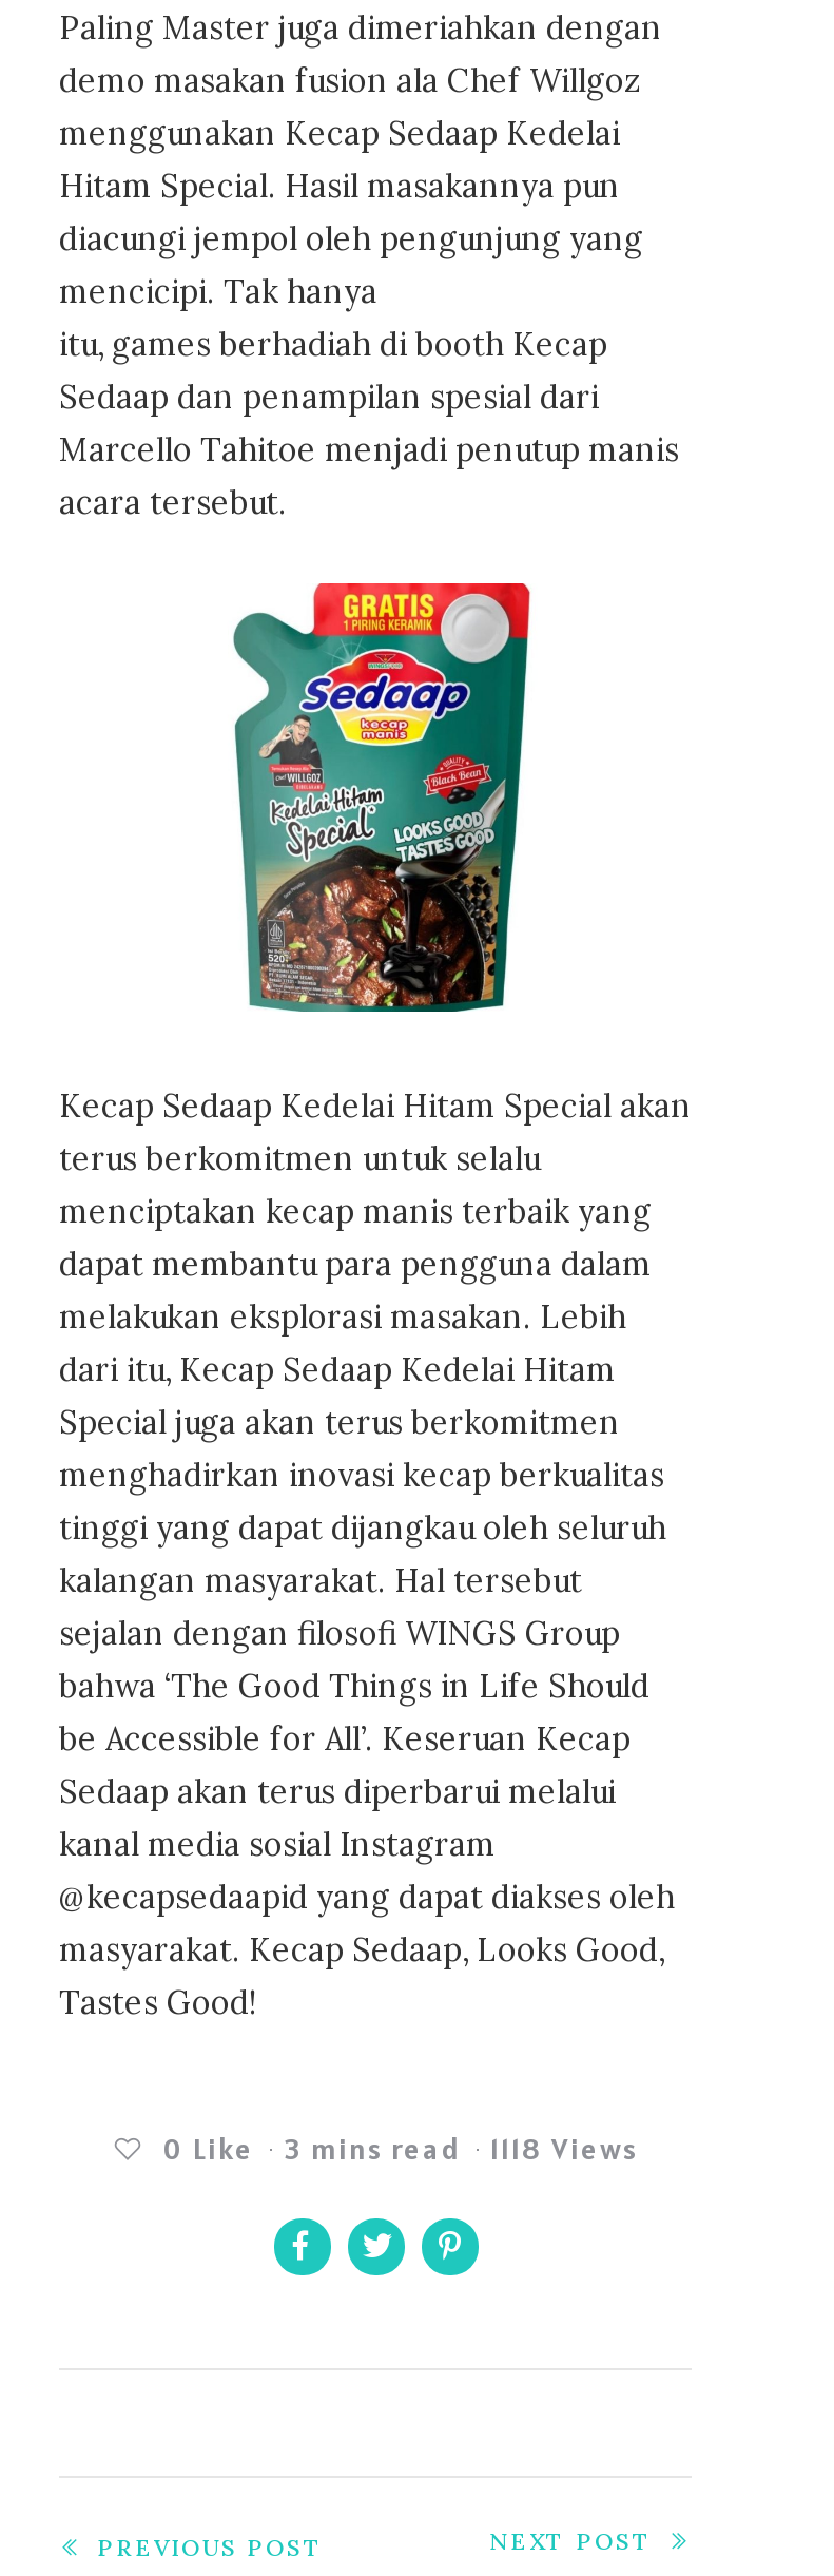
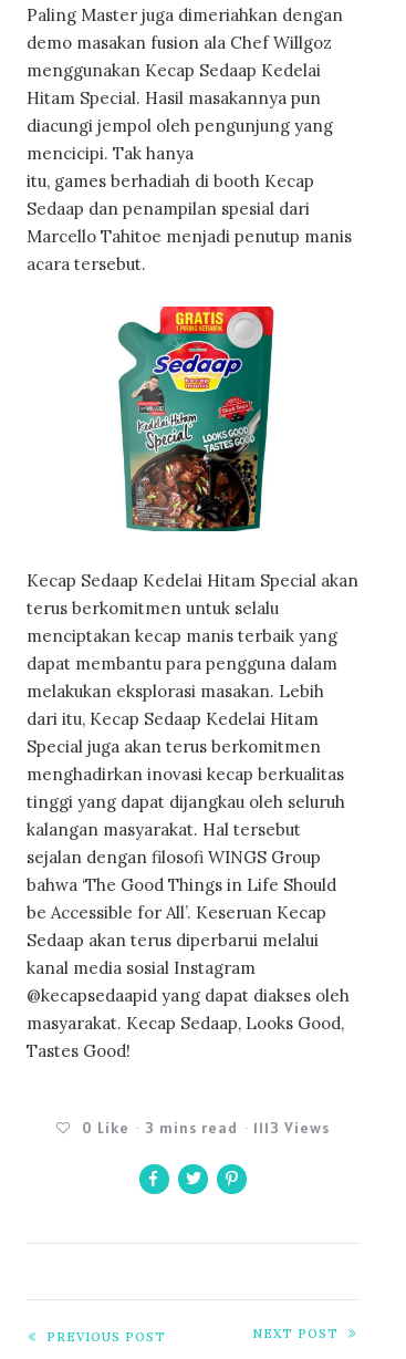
- 0 Like 3 mins read 1118 Views
+ 0 Like 3 mins read 1113 Views
